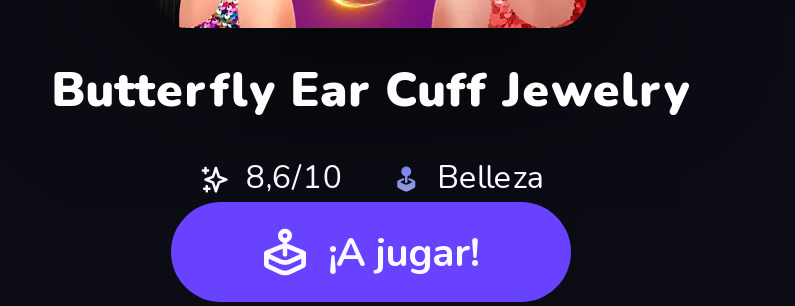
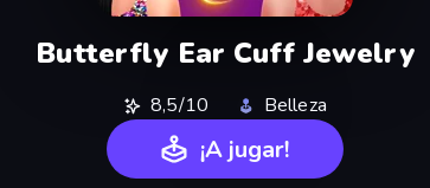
- 8,6/10
+ 8,5/10
